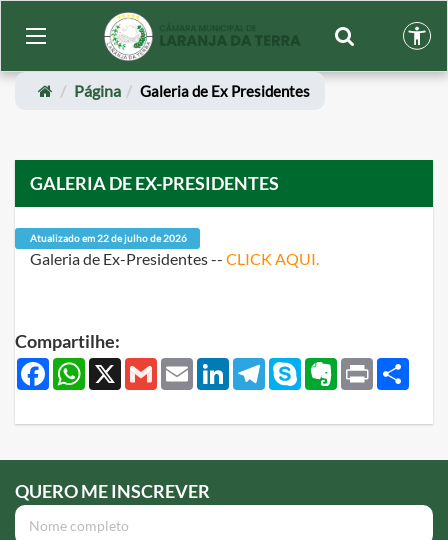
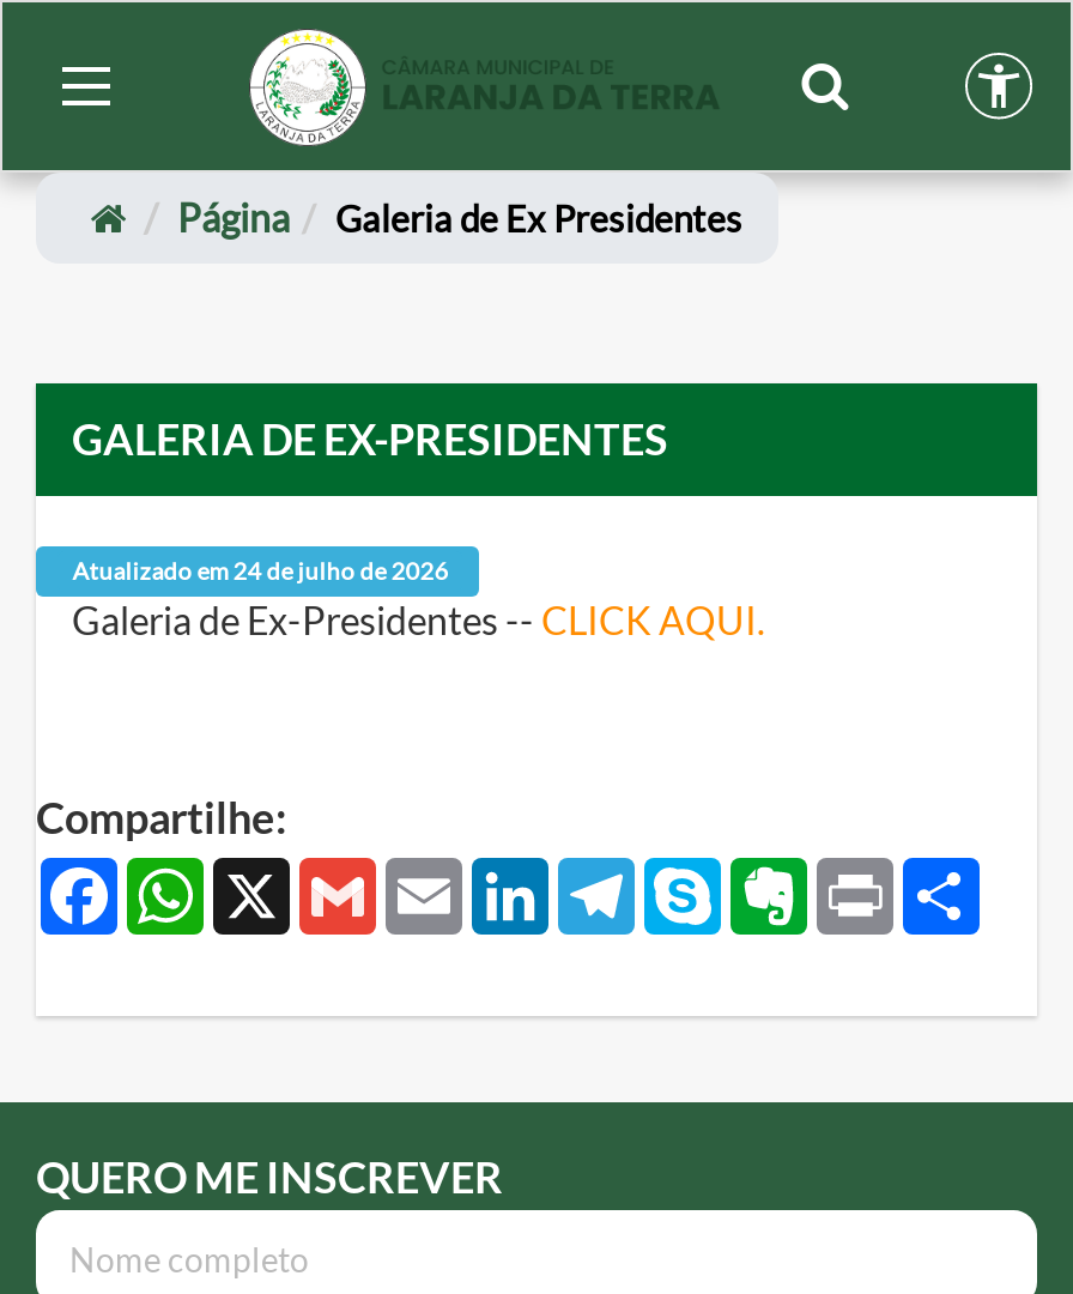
- Atualizado em 22 de julho de 2026
+ Atualizado em 24 de julho de 2026
